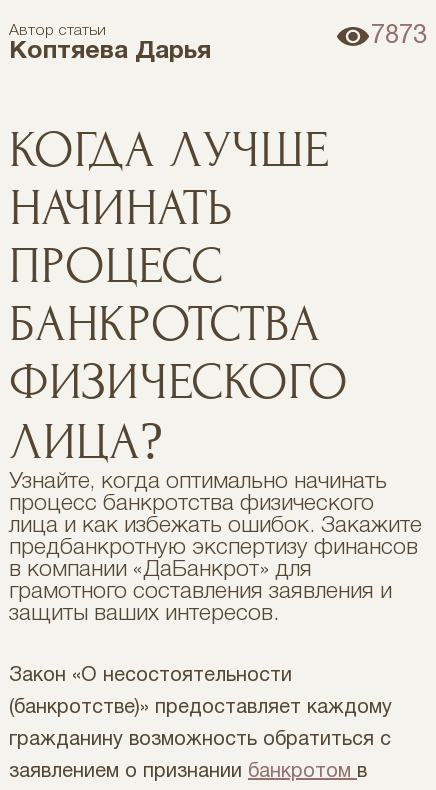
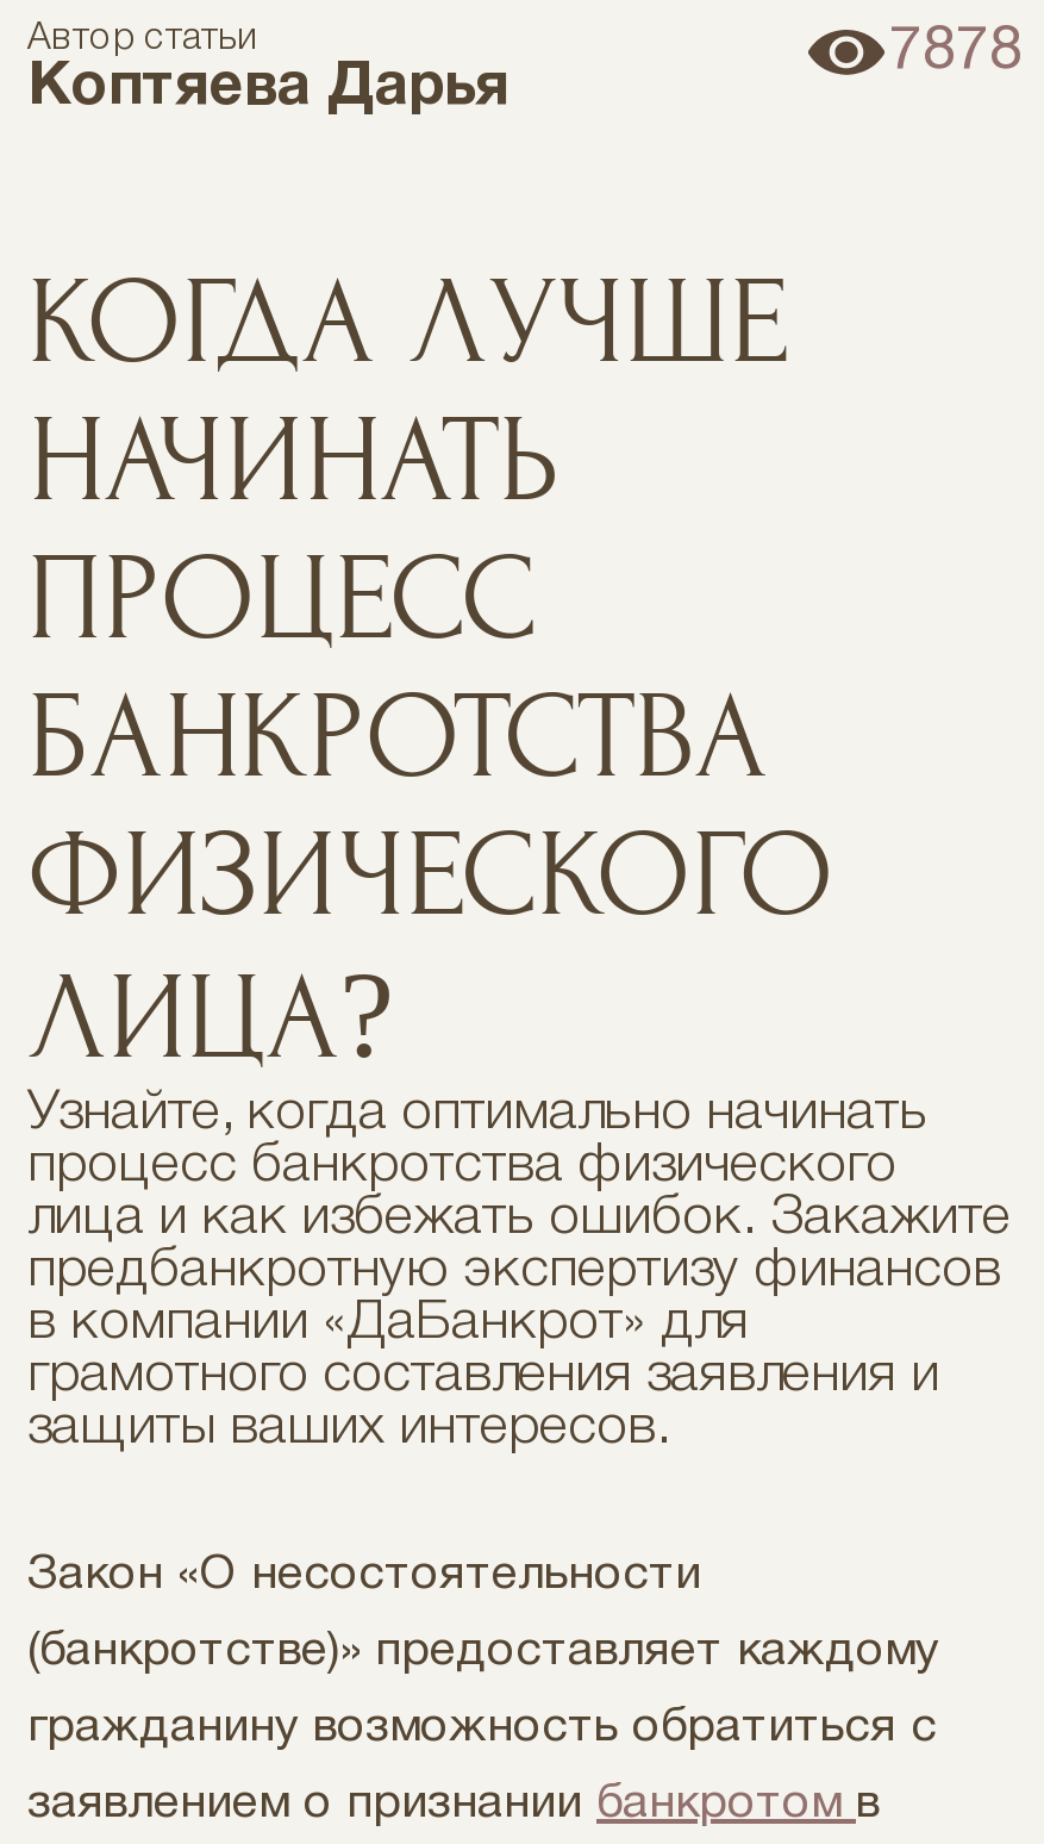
- 7873
+ 7878
